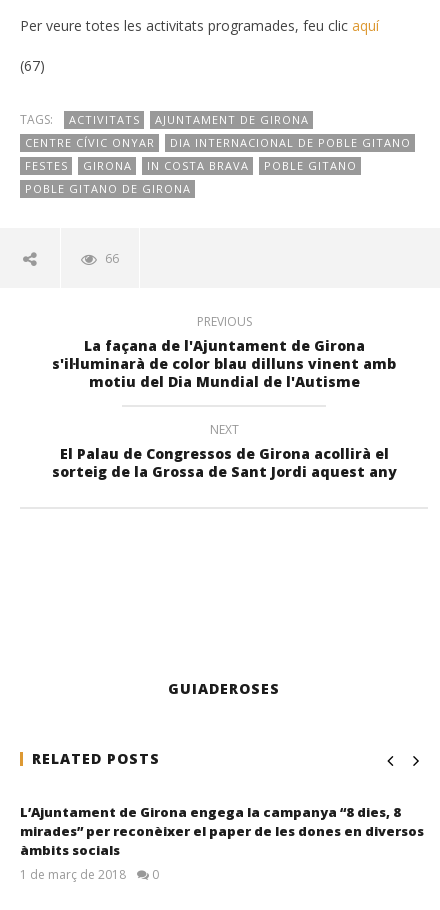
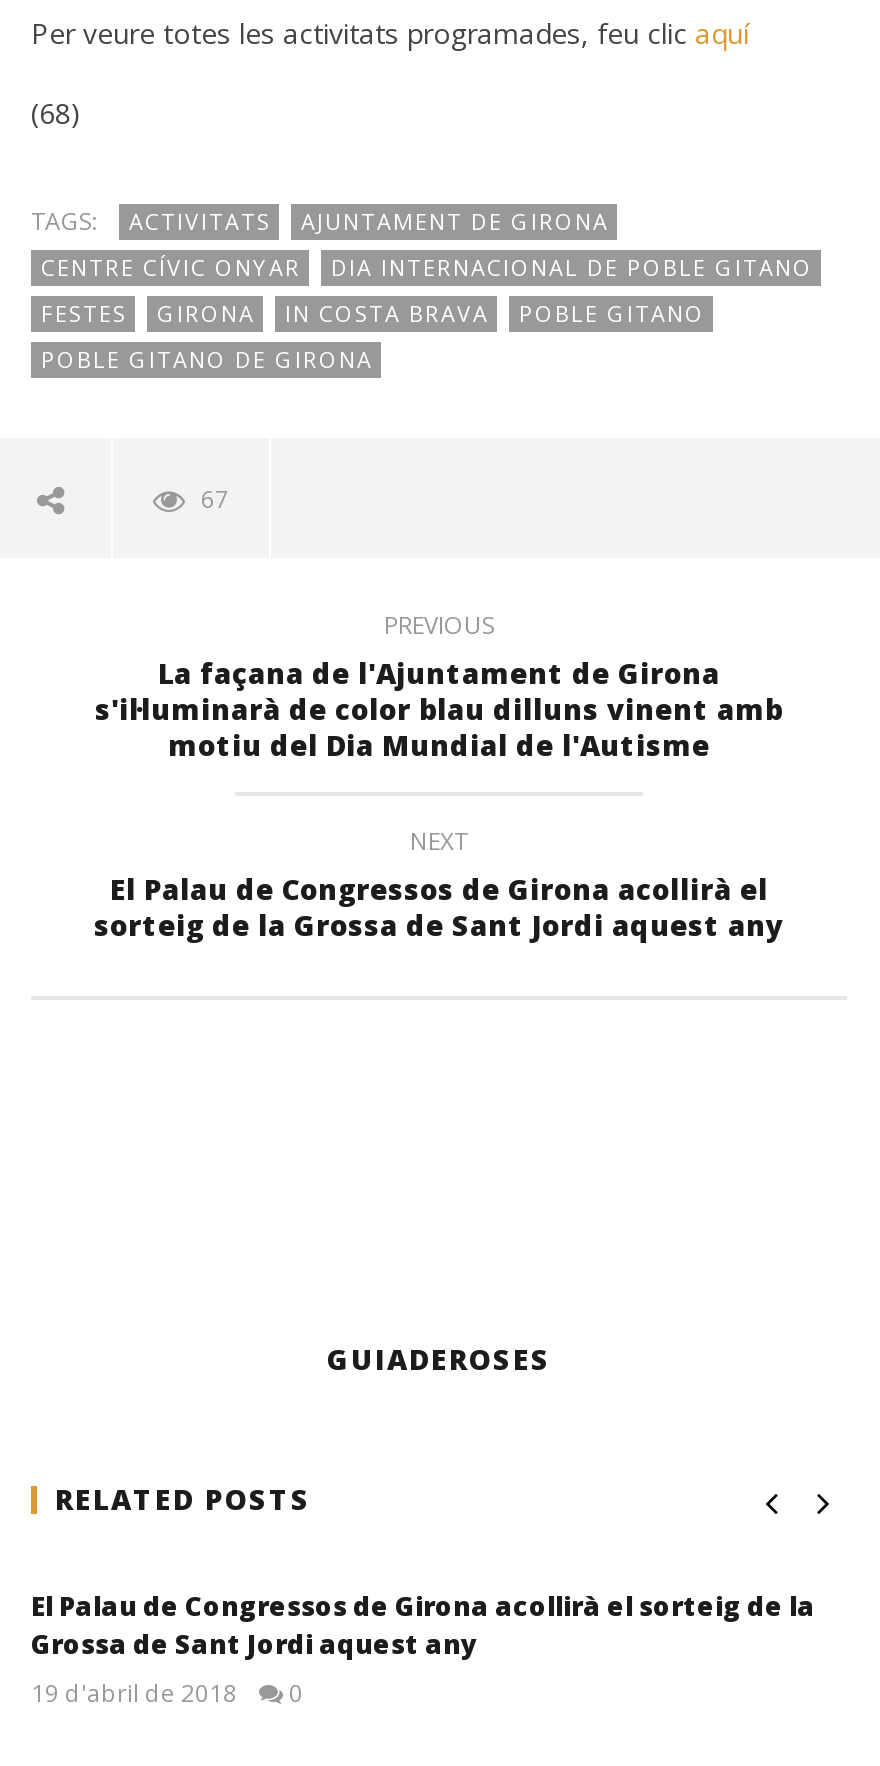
- (67)
+ (68)

- 66
+ 67

- L’Ajuntament de Girona engega la campanya “8 dies, 8
- mirades” per reconèixer el paper de les dones en diversos
- àmbits socials
- 1 de març de 2018
+ El Palau de Congressos de Girona acollirà el sorteig de la
+ Grossa de Sant Jordi aquest any
+ 19 d'abril de 2018
